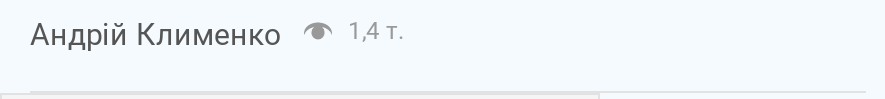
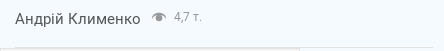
- 1,4 т.
+ 4,7 т.
